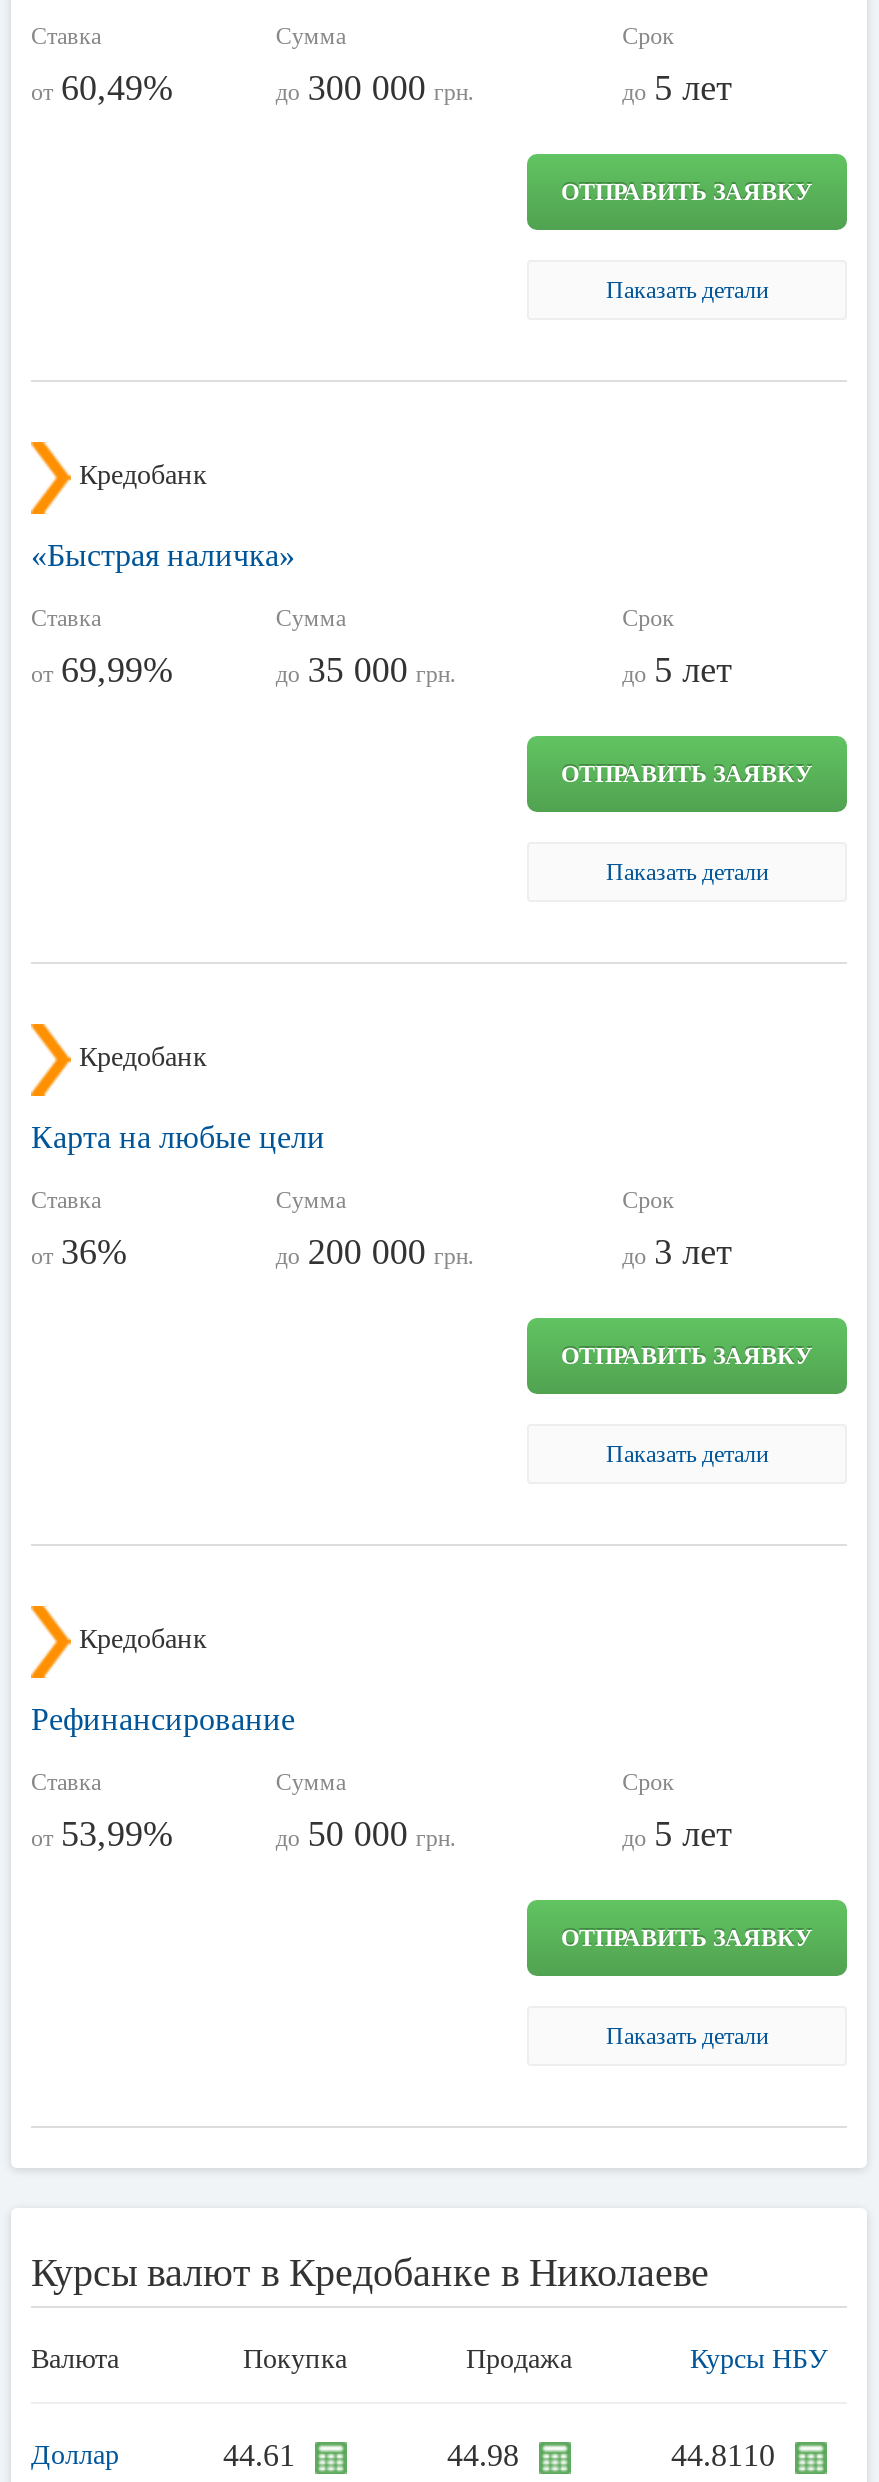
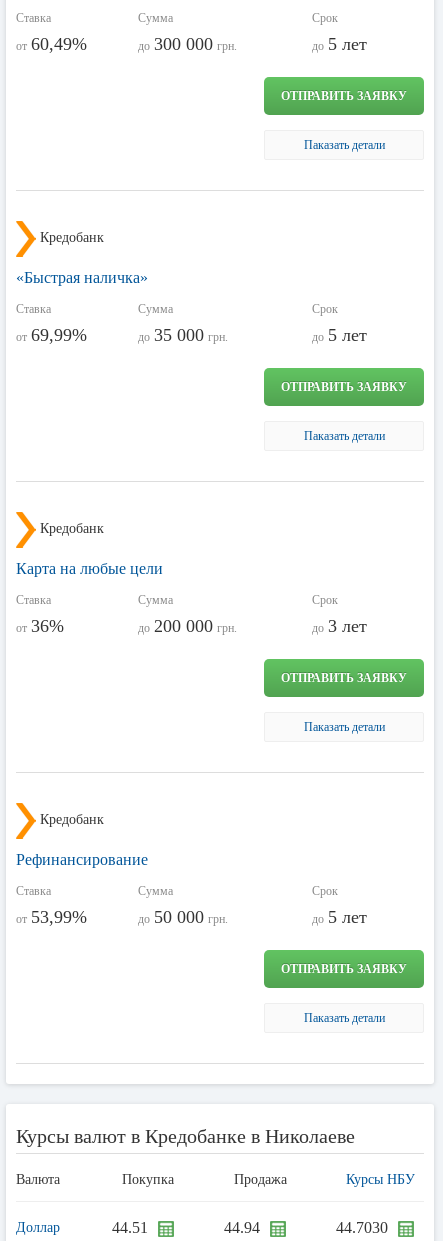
- 44.61
+ 44.51

- 44.98
+ 44.94

- 44.8110
+ 44.7030
